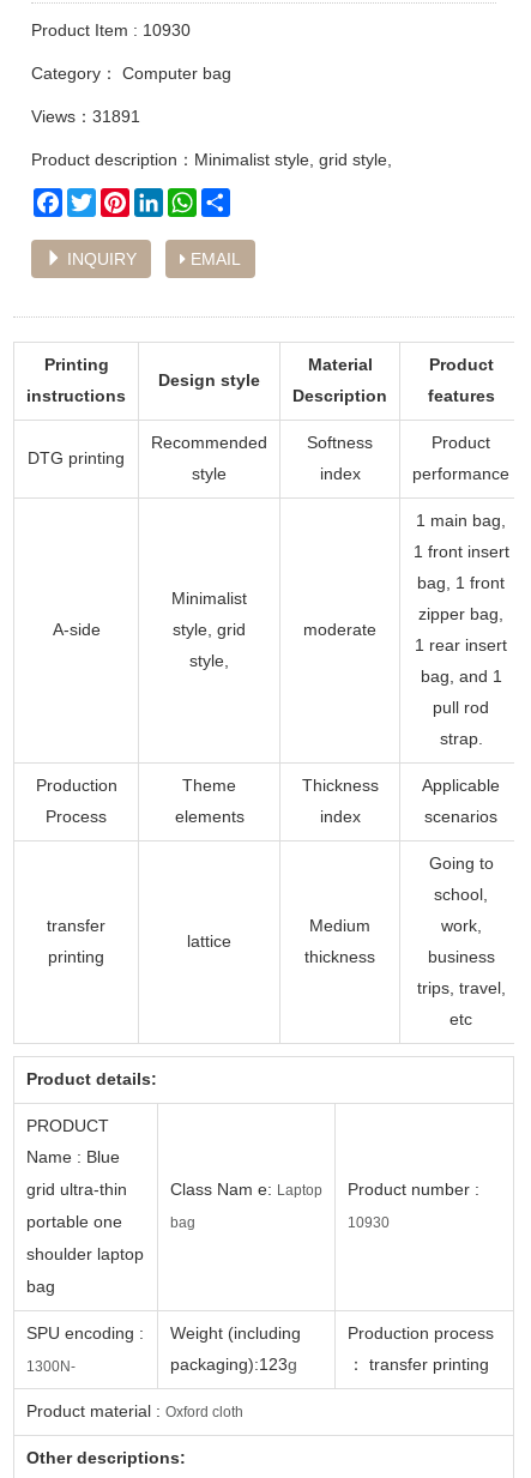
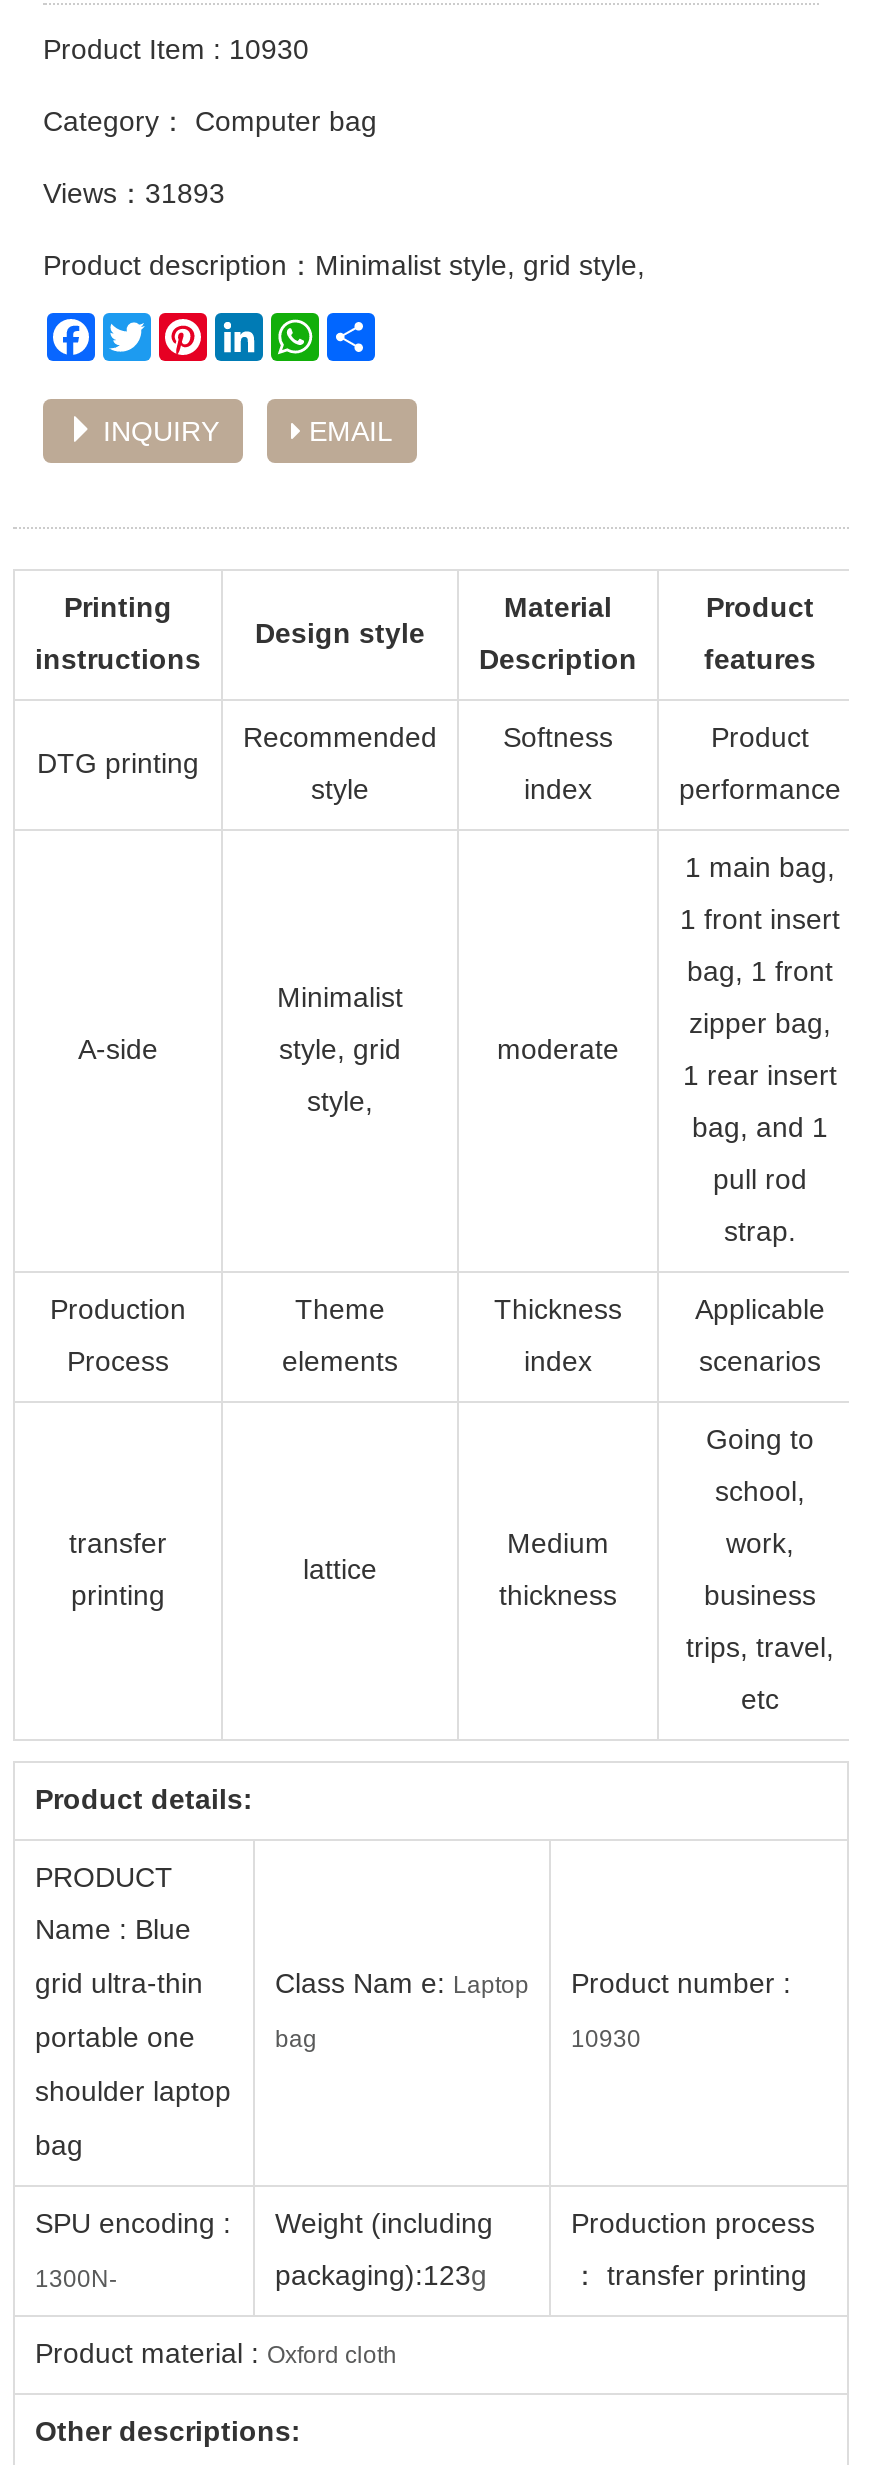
- Views：31891
+ Views：31893
